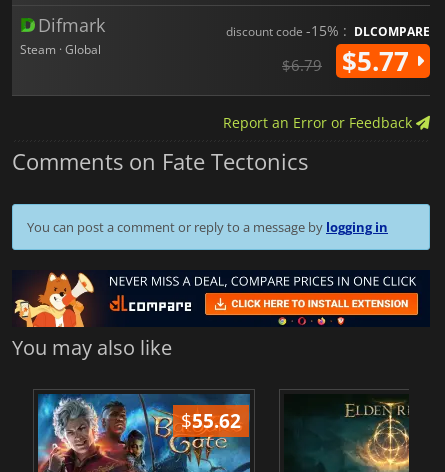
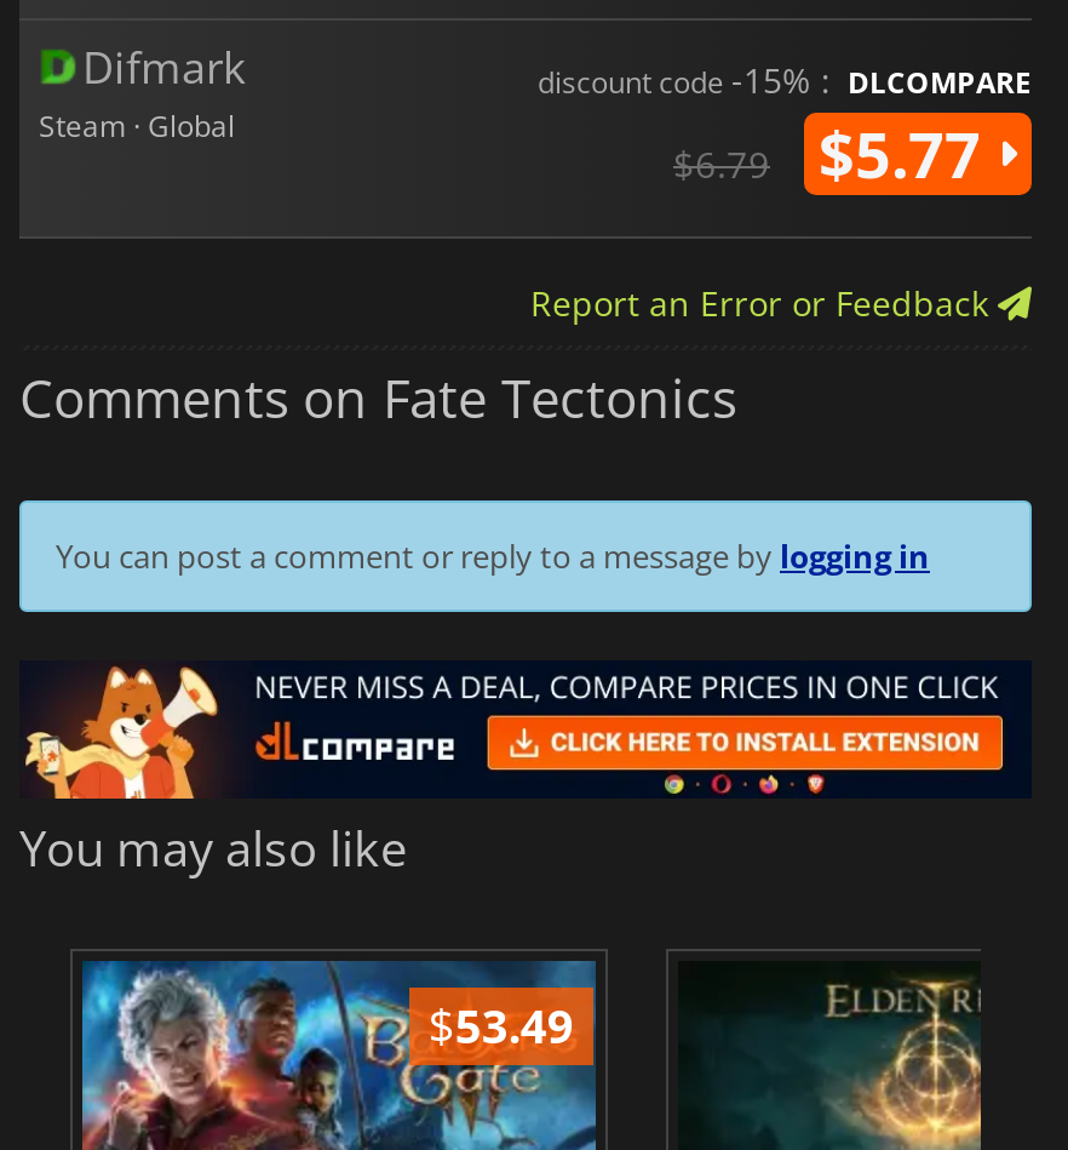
- $55.62
+ $53.49
